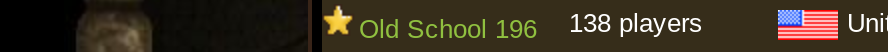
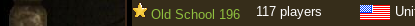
- Old School 196 138 players
+ Old School 196 117 players
